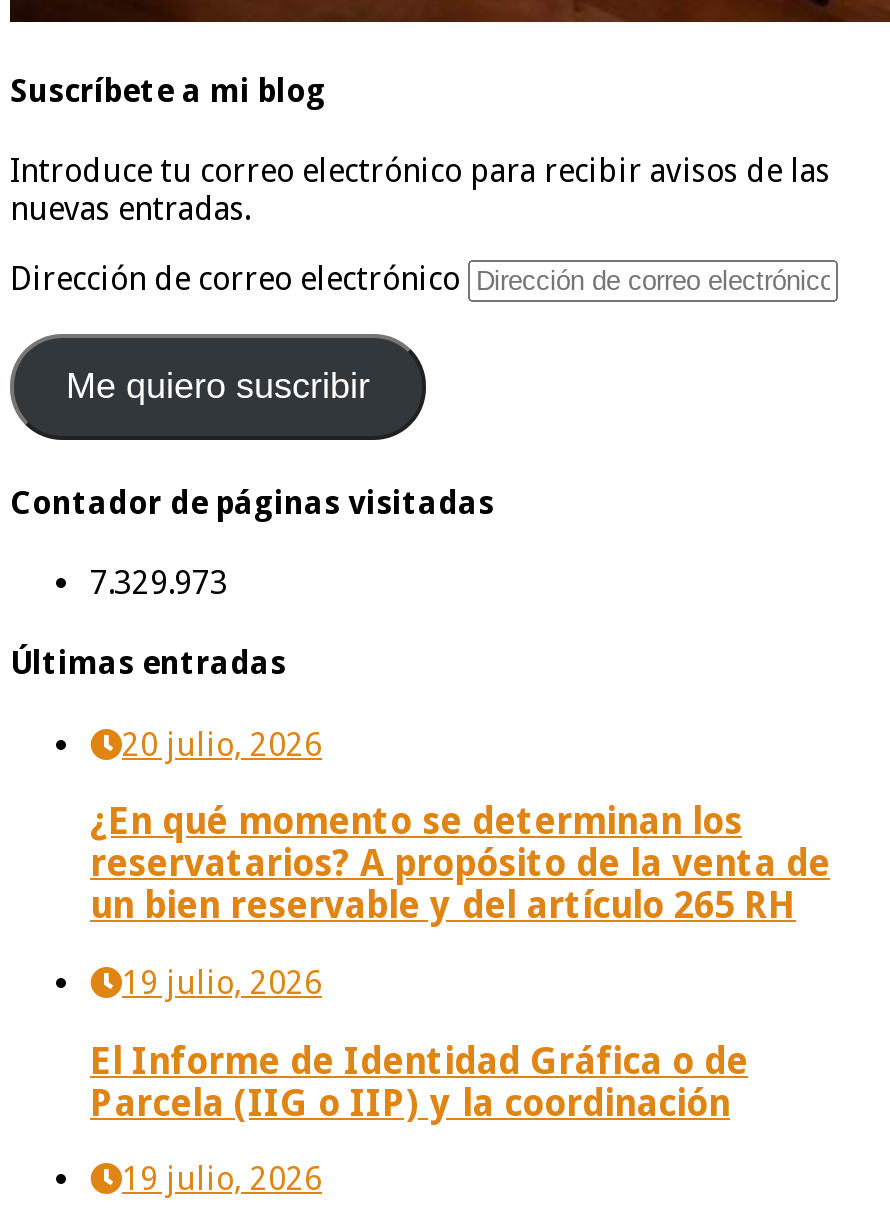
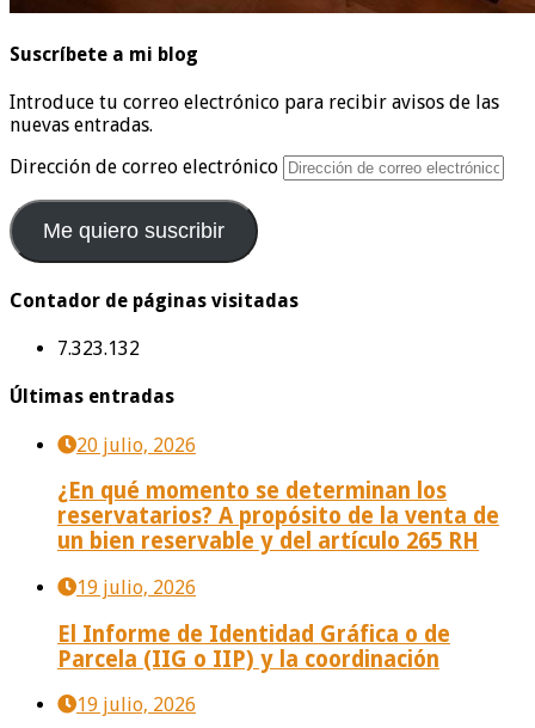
- 7.329.973
+ 7.323.132
